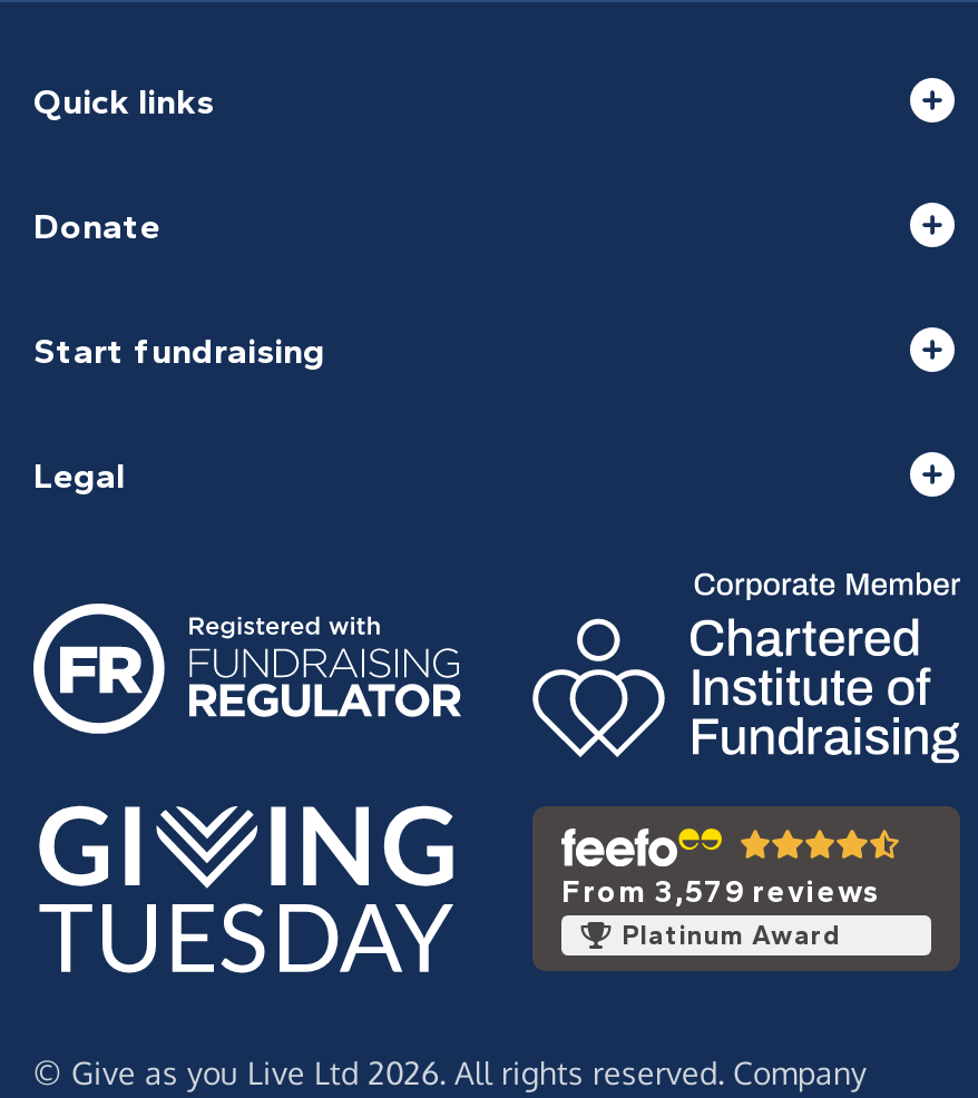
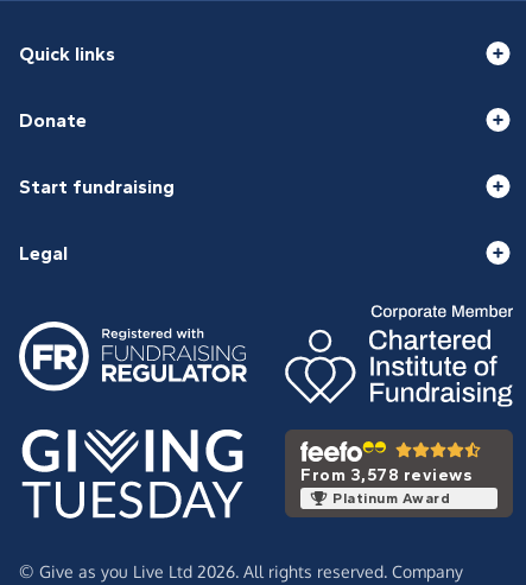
- From 3,579 reviews
+ From 3,578 reviews
